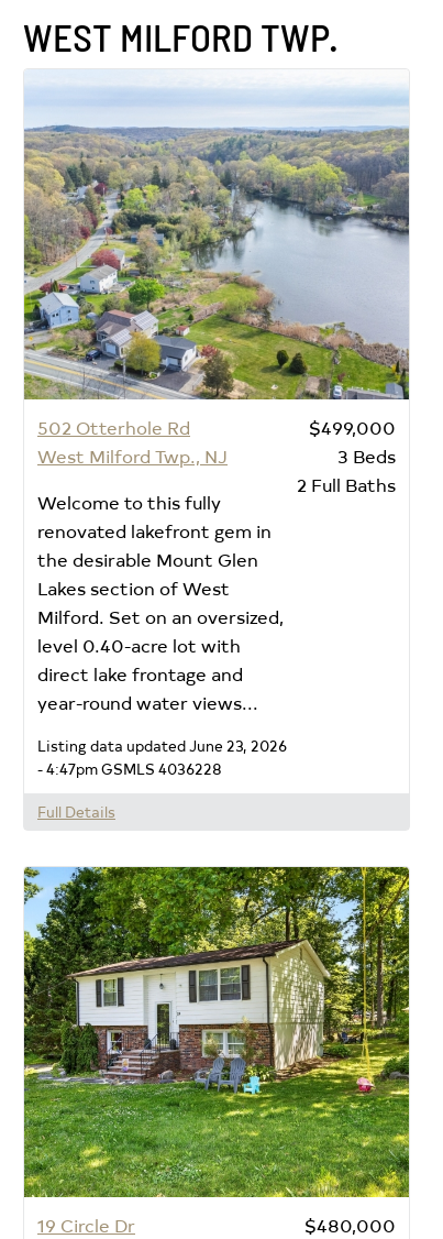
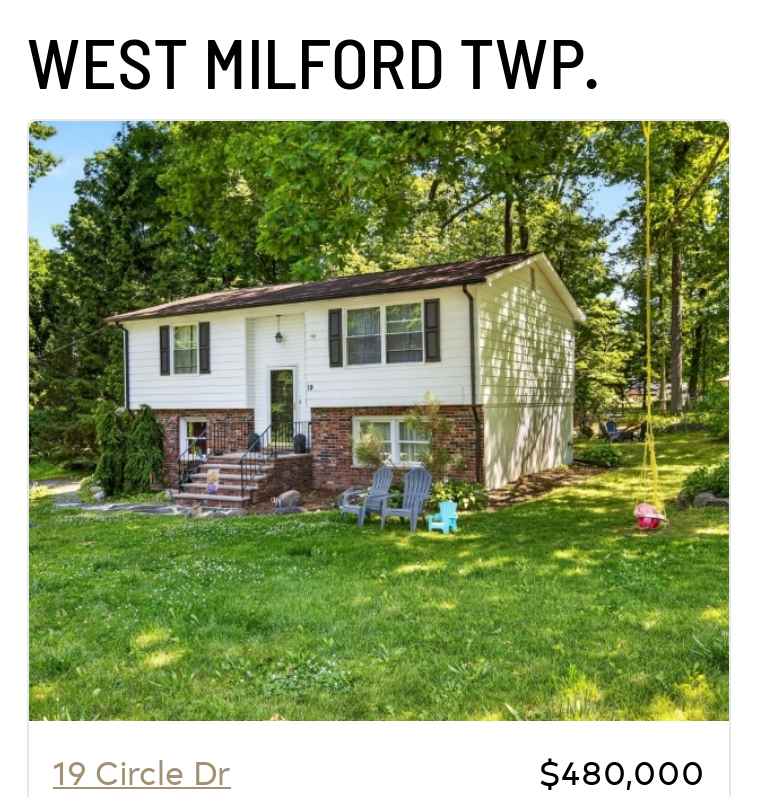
- [image]
- 502 Otterhole Rd
- West Milford Twp., NJ
- Welcome to this fully
- renovated lakefront gem in
- the desirable Mount Glen
- Lakes section of West
- Milford. Set on an oversized,
- level 0.40-acre lot with
- direct lake frontage and
- year-round water views...
- Listing data updated June 23, 2026
- - 4:47pm GSMLS 4036228

- $499,000
- 3 Beds
- 2 Full Baths

- Full Details
